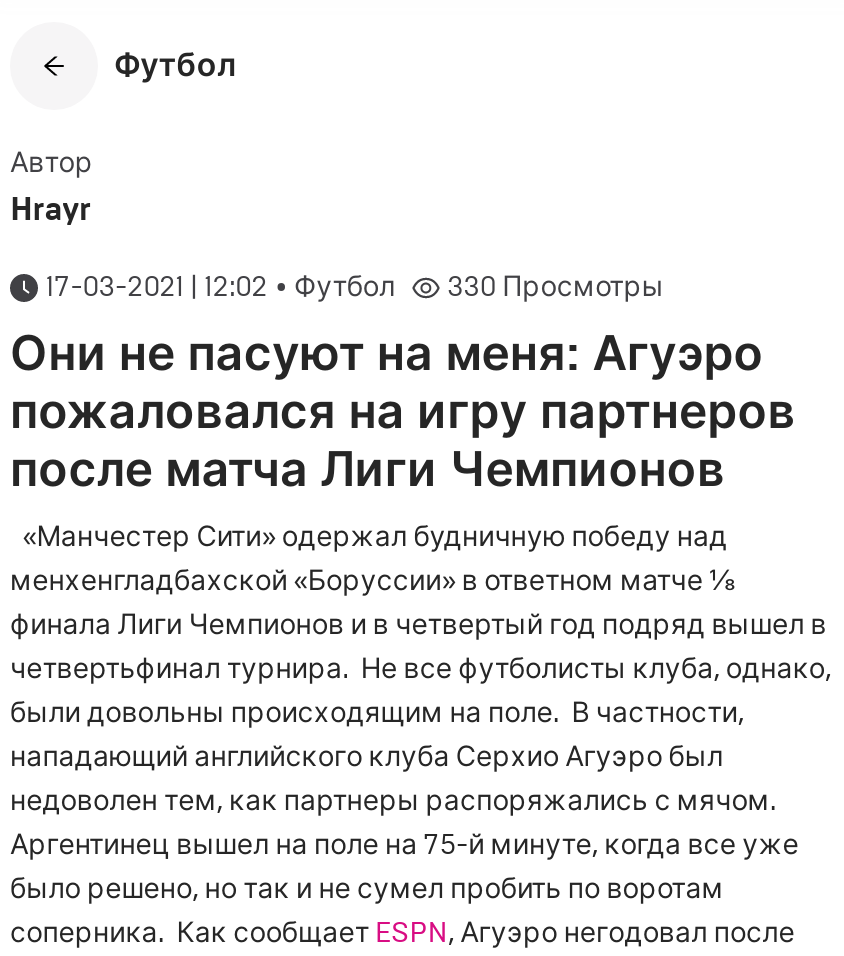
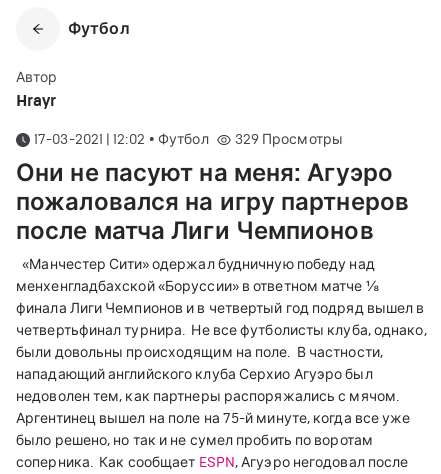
- 330 Просмотры
+ 329 Просмотры
